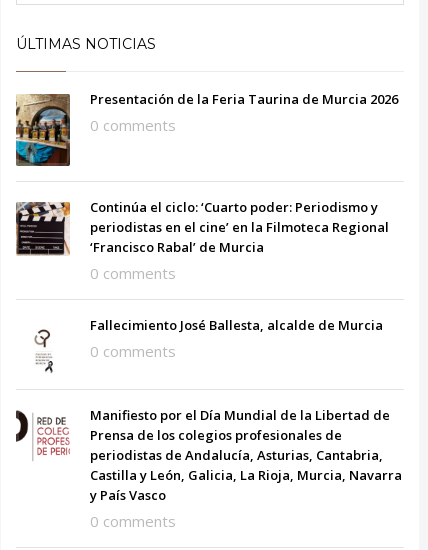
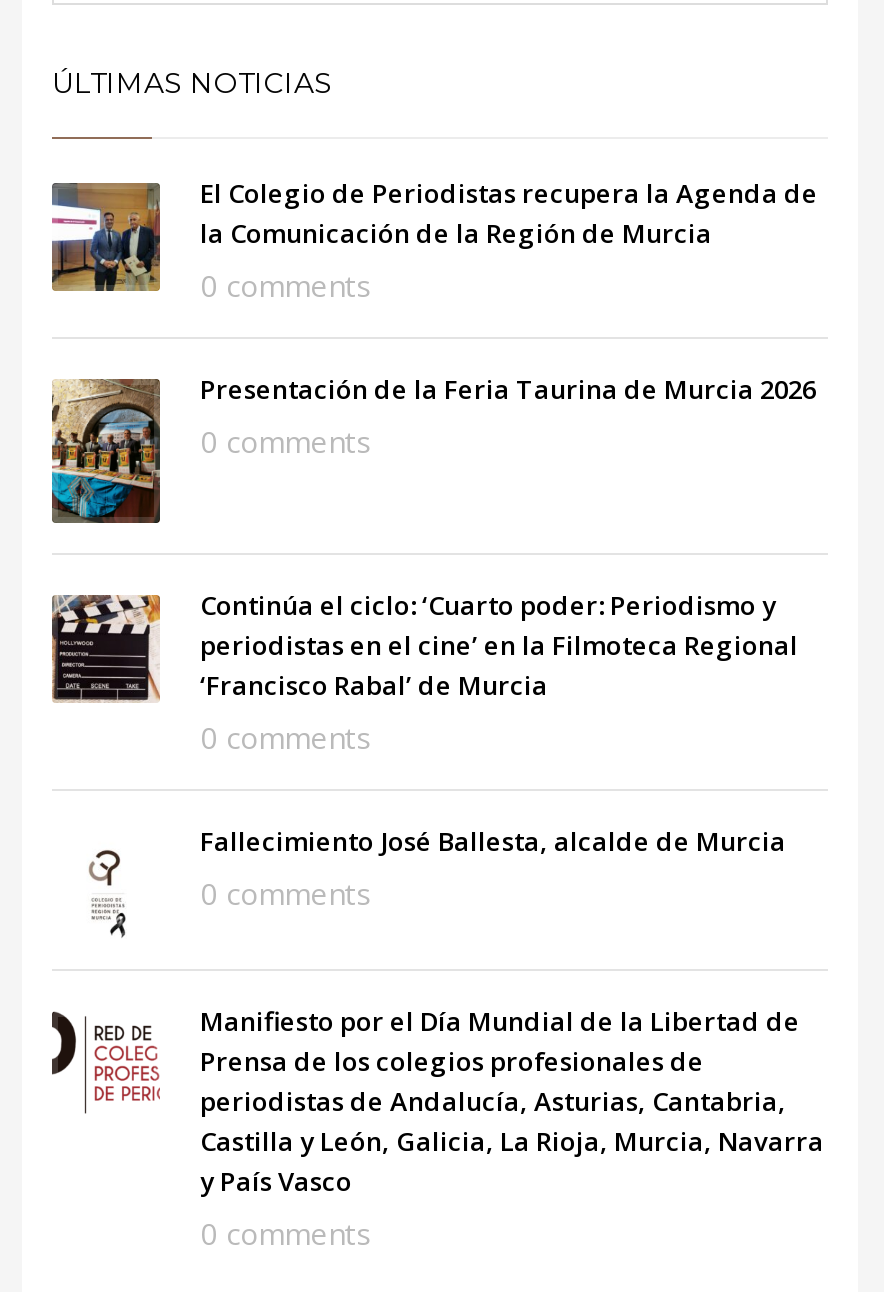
+ [image]
+ El Colegio de Periodistas recupera la Agenda de
+ la Comunicación de la Región de Murcia
+ 0 comments
